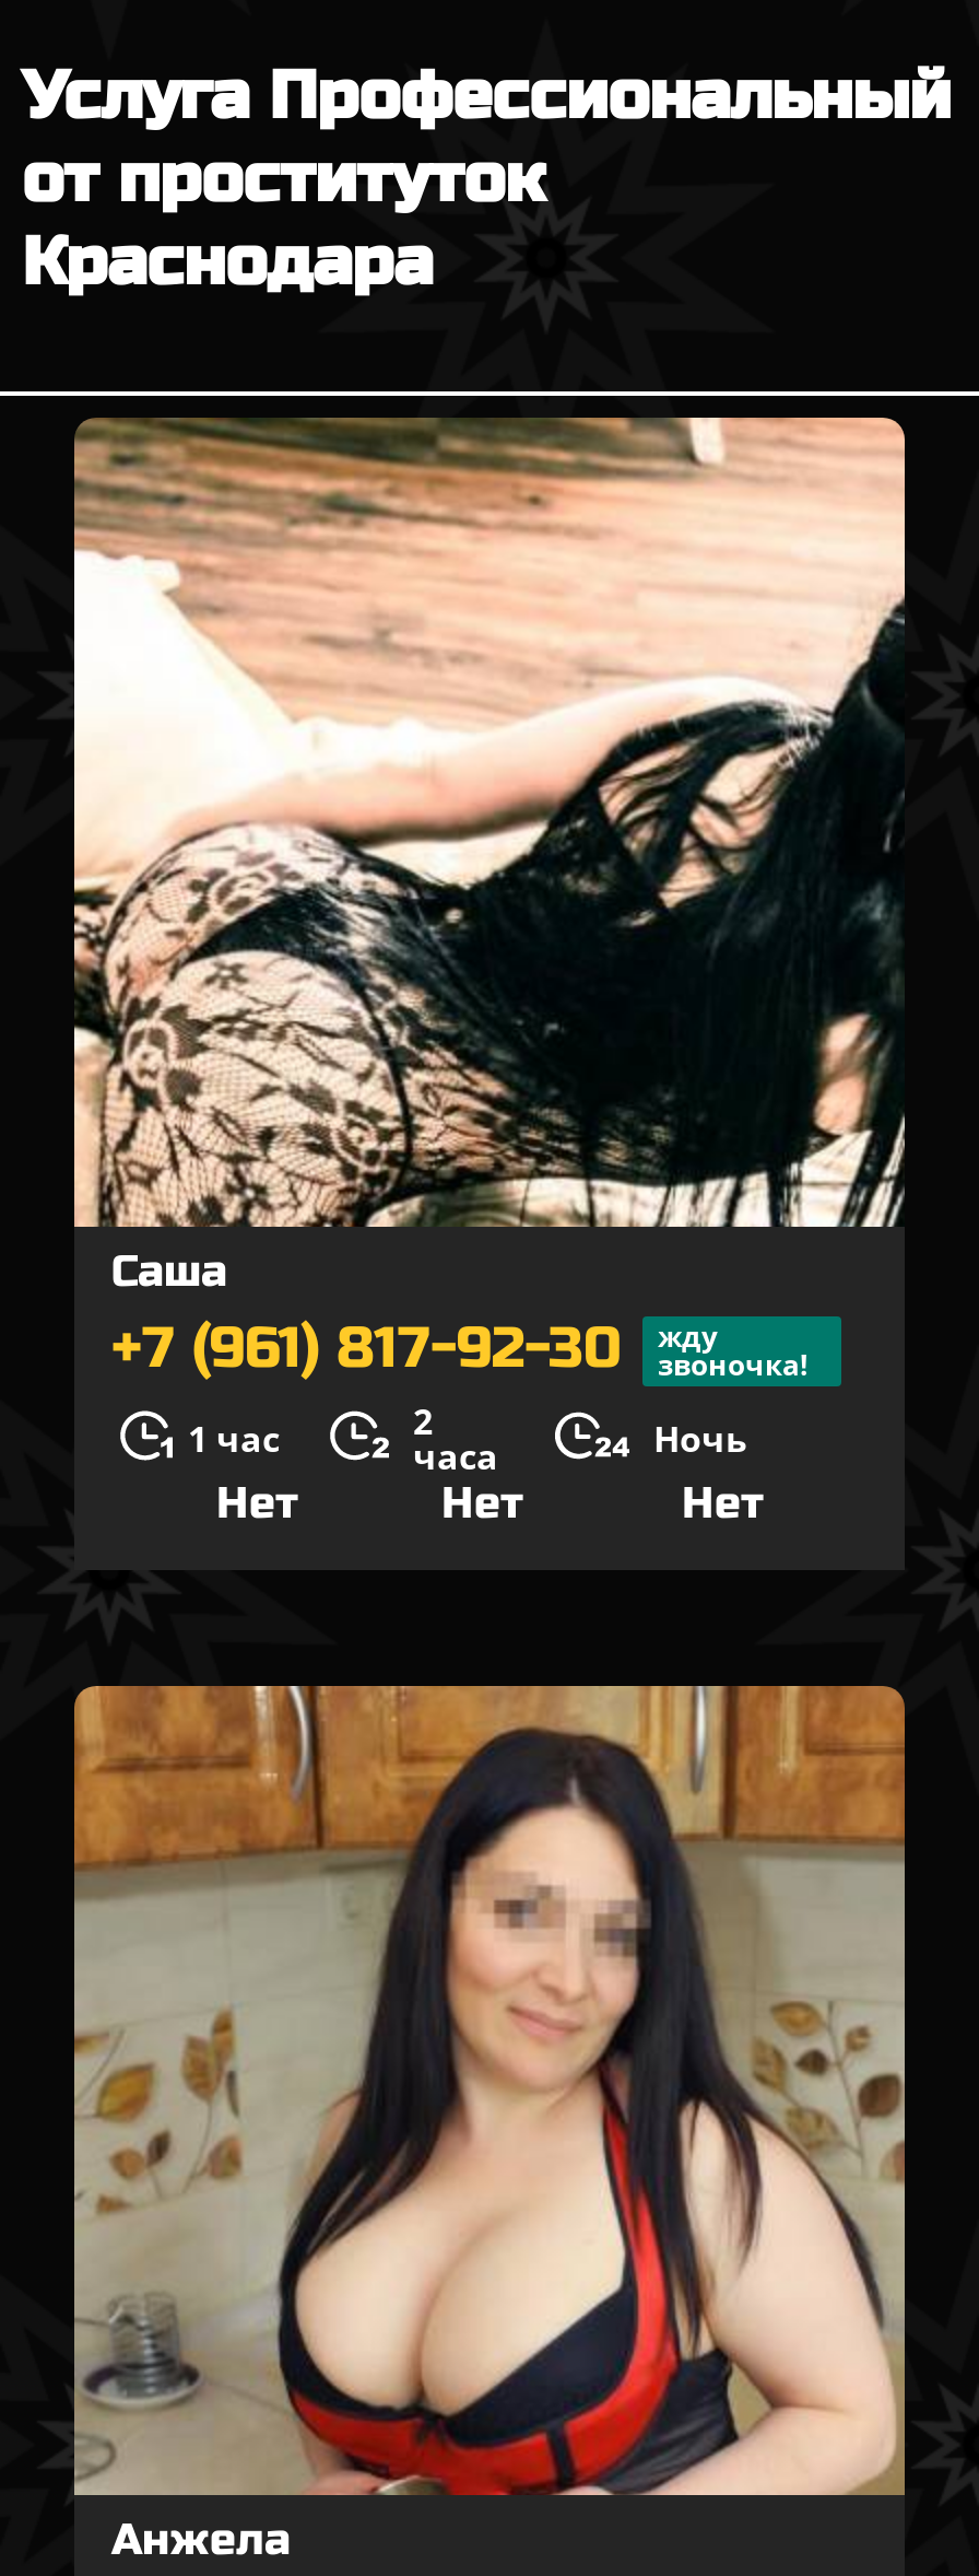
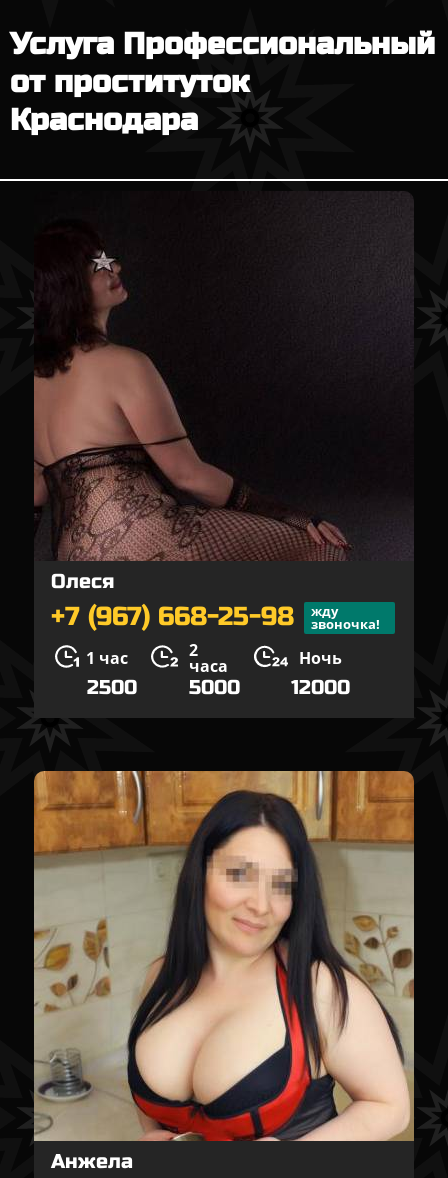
- [image]
- Саша
- +7 (961) 817-92-30
+ [image]
+ Олеся
+ +7 (967) 668-25-98

- Нет
- Нет
- Нет
+ 2500
+ 5000
+ 12000
